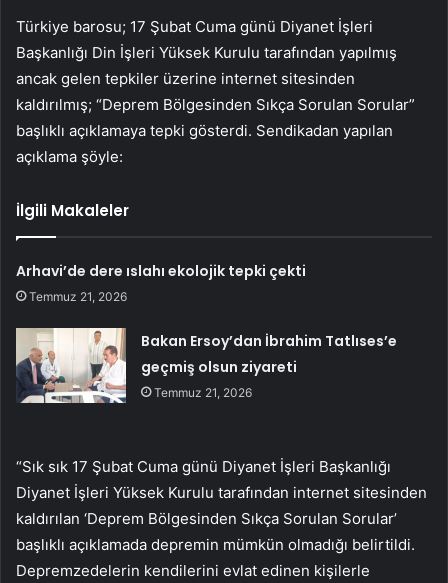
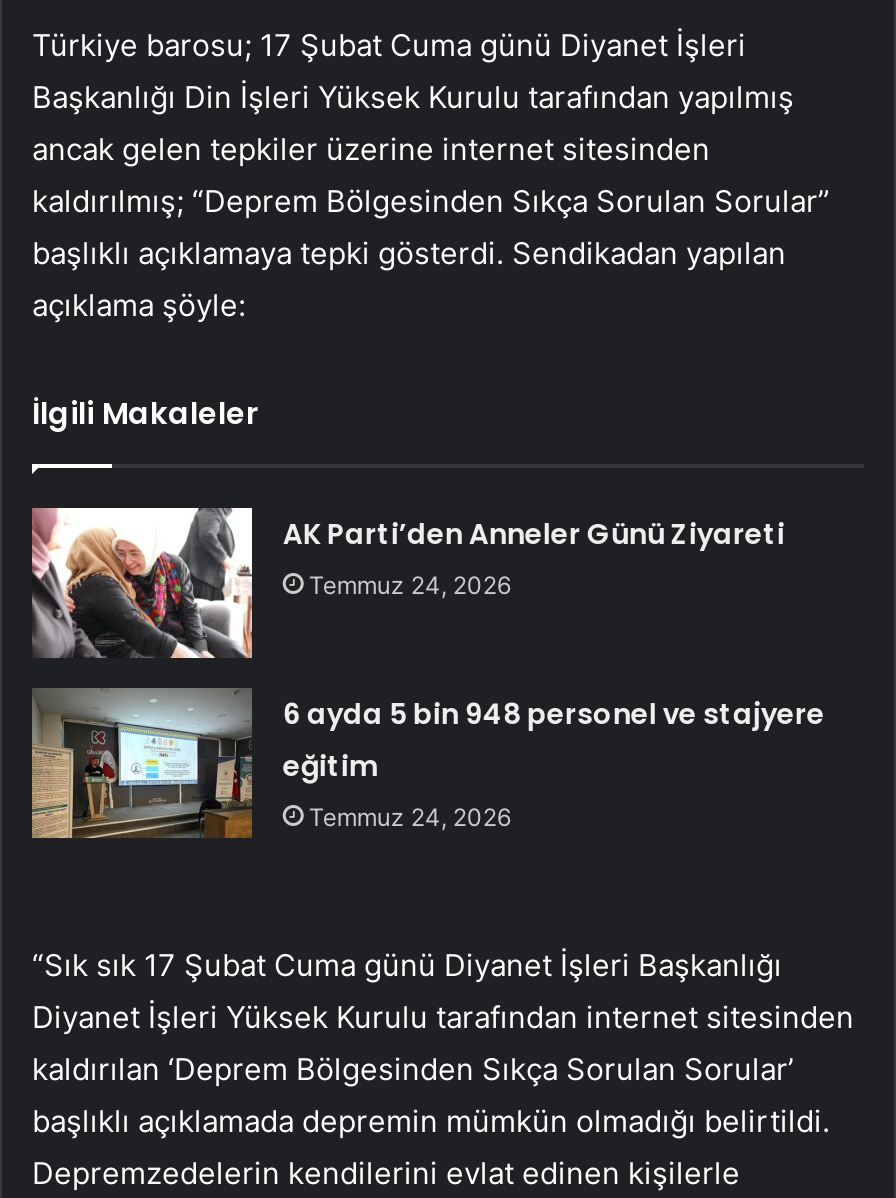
- Arhavi’de dere ıslahı ekolojik tepki çekti
- Temmuz 21, 2026
+ AK Parti’den Anneler Günü Ziyareti
+ Temmuz 24, 2026

- [image]
- Bakan Ersoy’dan İbrahim Tatlıses’e
- geçmiş olsun ziyareti
- Temmuz 21, 2026
+ [image]
+ 6 ayda 5 bin 948 personel ve stajyere
+ eğitim
+ Temmuz 24, 2026
